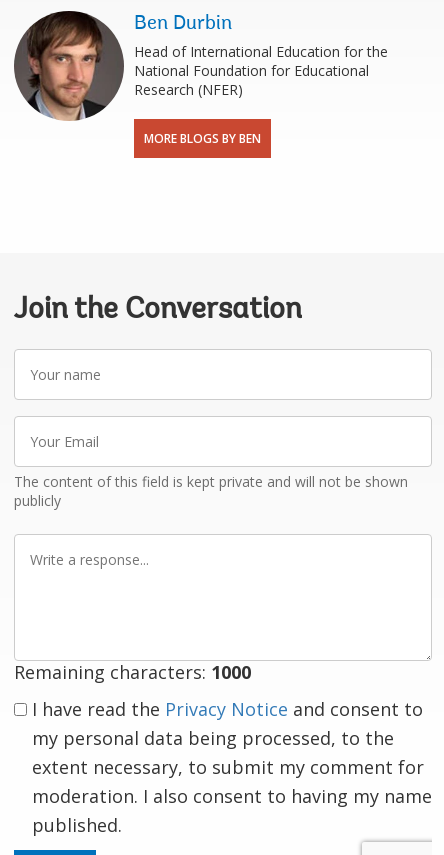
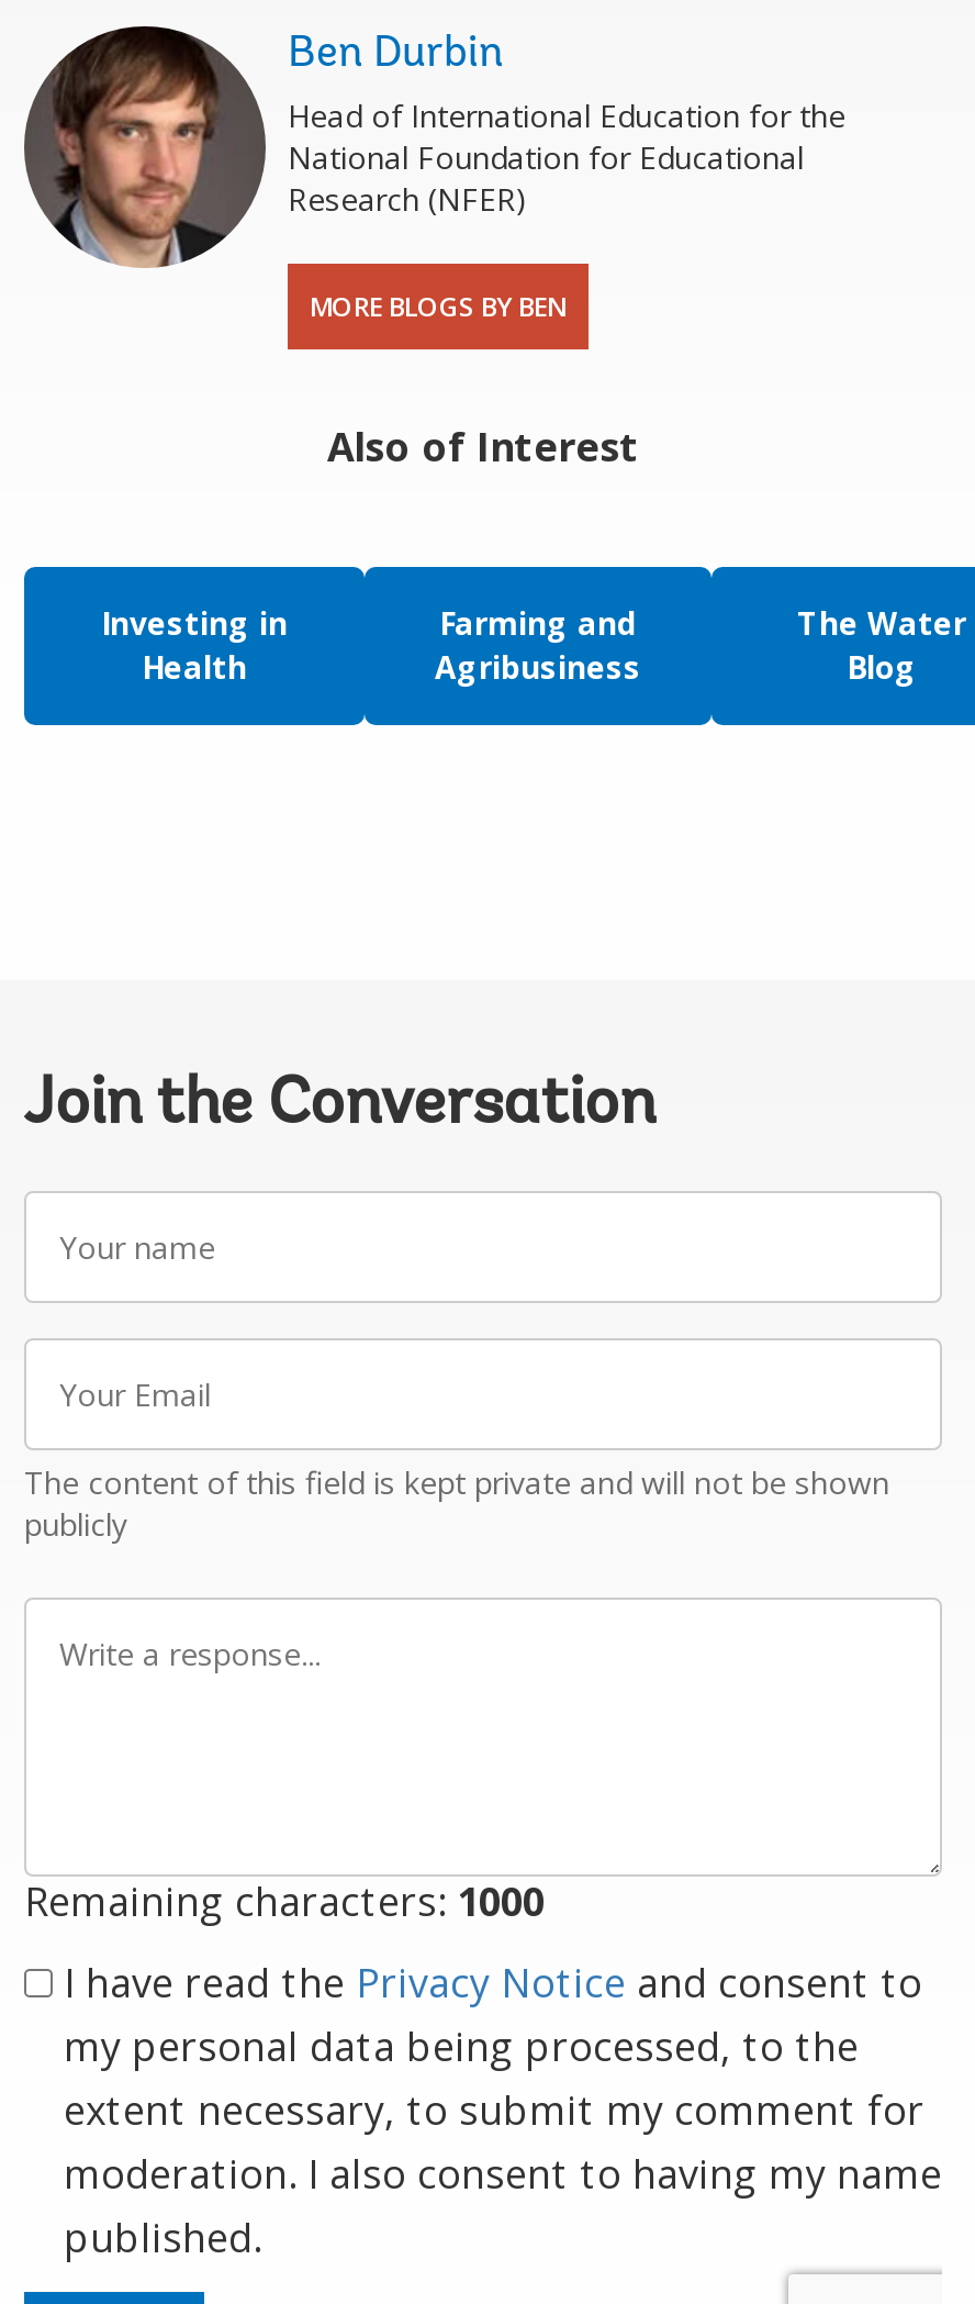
+ [image]
+ Also of Interest
+ Investing in
+ Health

+ Farming and
+ Agribusiness

+ The Water
+ Blog
